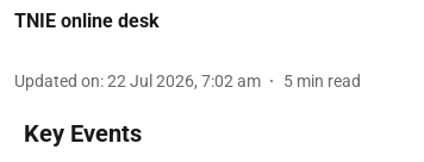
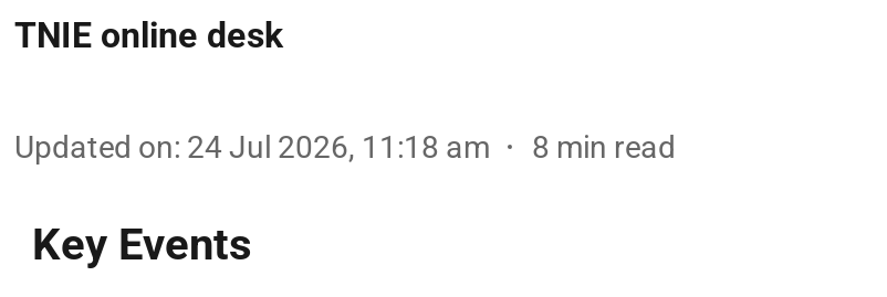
- Updated on: 22 Jul 2026, 7:02 am
+ Updated on: 24 Jul 2026, 11:18 am

- 5 min read
+ 8 min read
